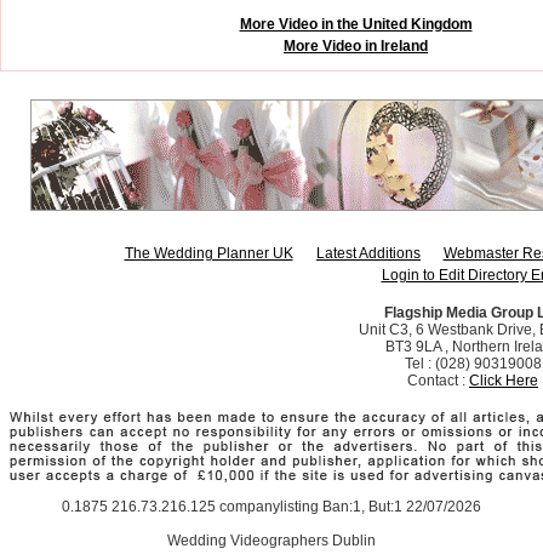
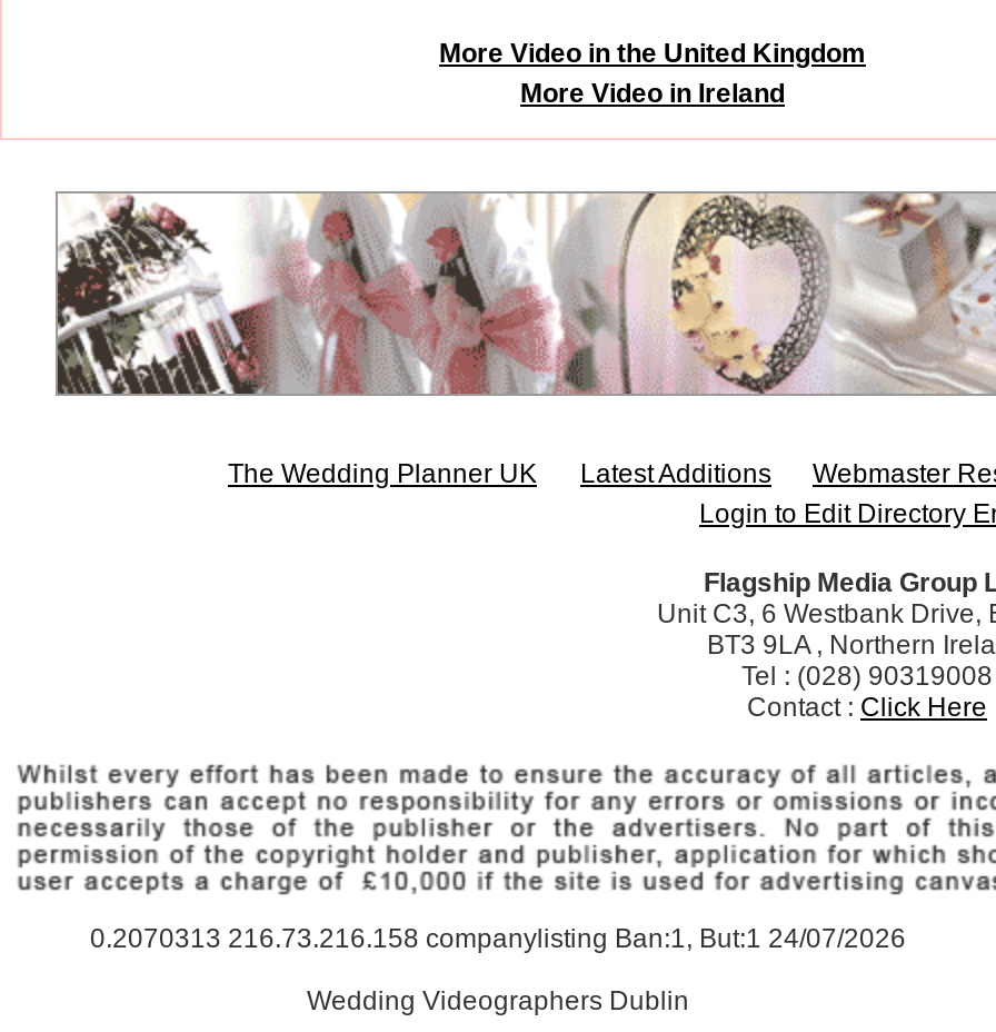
- 0.1875 216.73.216.125 companylisting Ban:1, But:1 22/07/2026
+ 0.2070313 216.73.216.158 companylisting Ban:1, But:1 24/07/2026
